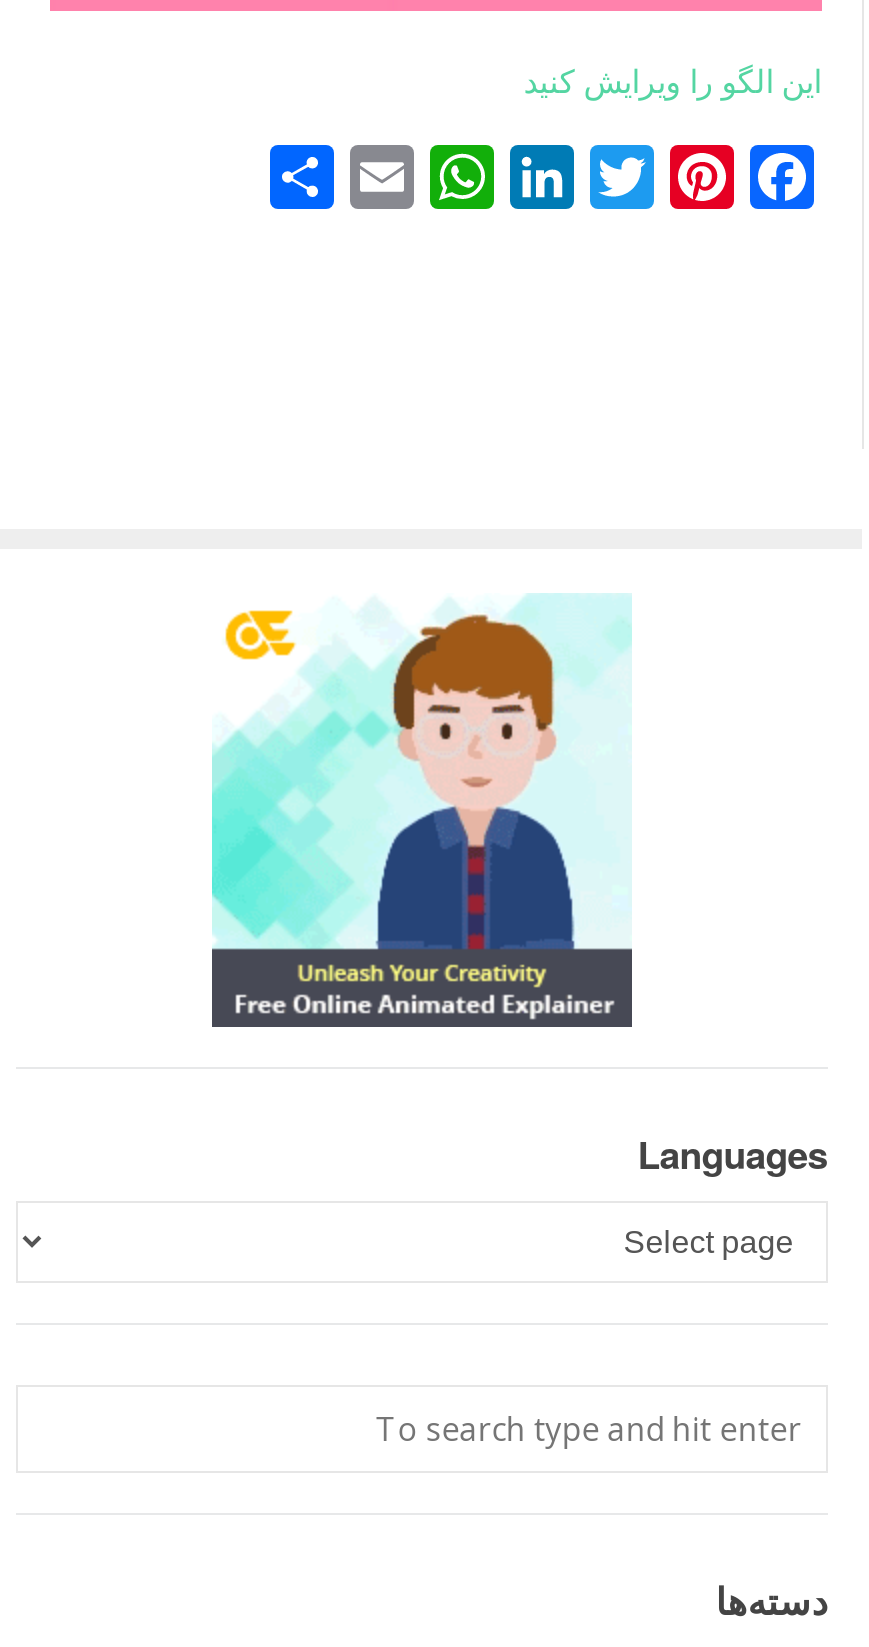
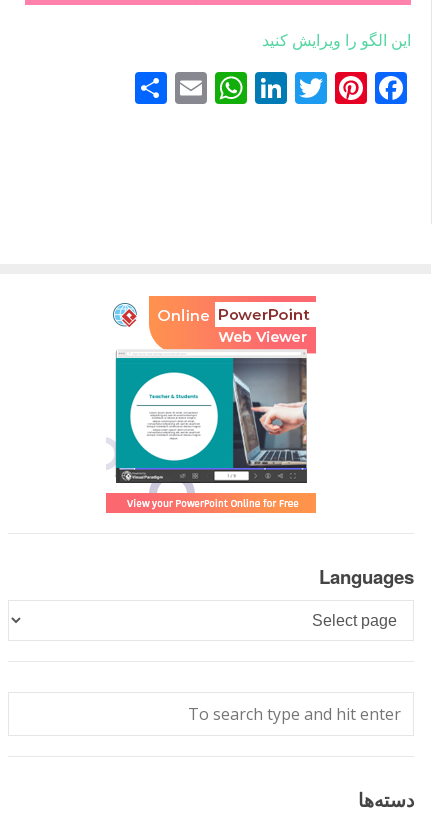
- [image]
+ [image]
